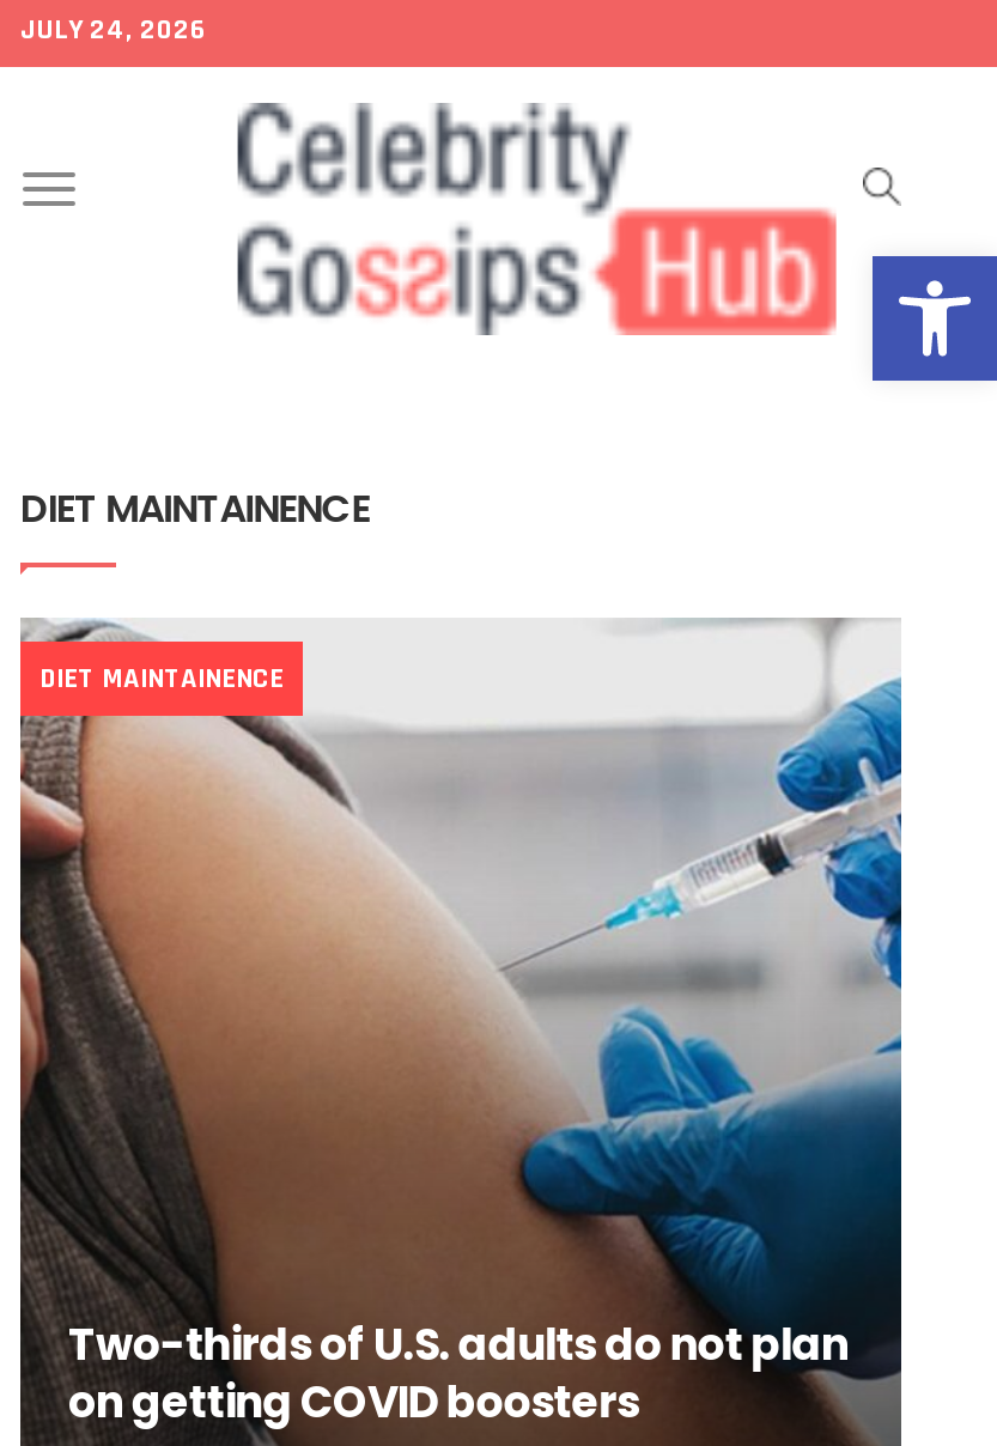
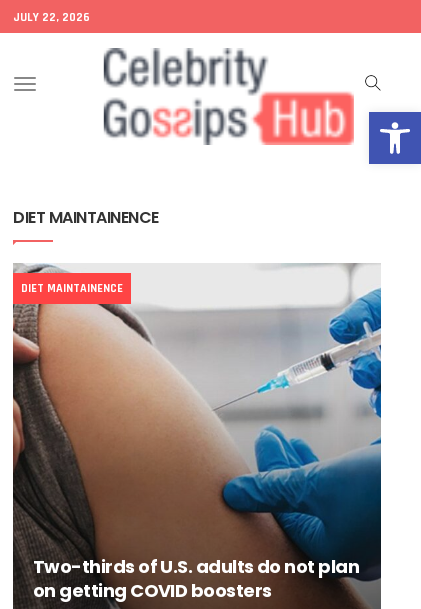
- JULY 24, 2026
+ JULY 22, 2026
